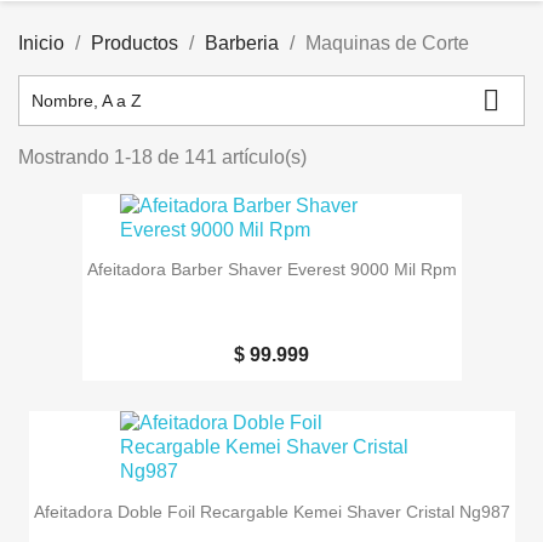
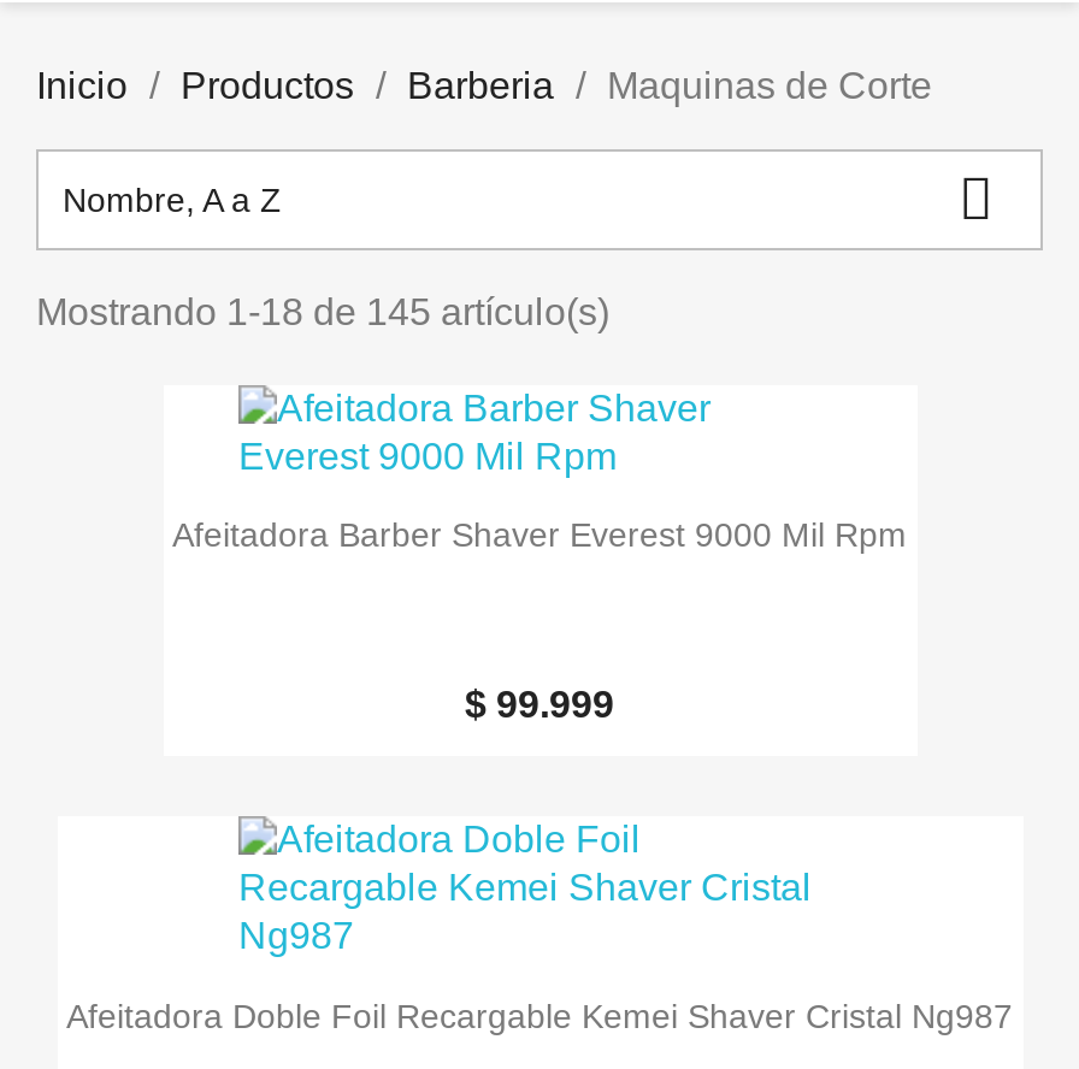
- Mostrando 1-18 de 141 artículo(s)
+ Mostrando 1-18 de 145 artículo(s)
